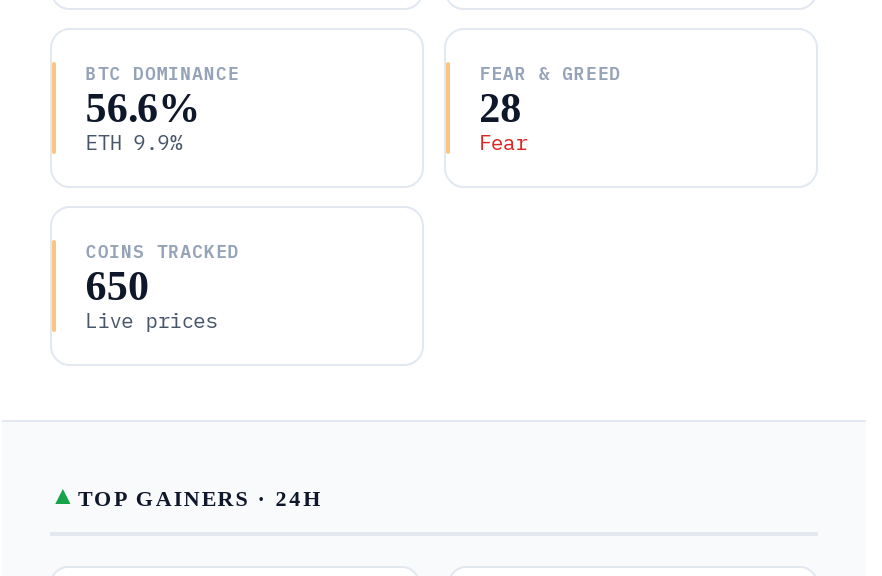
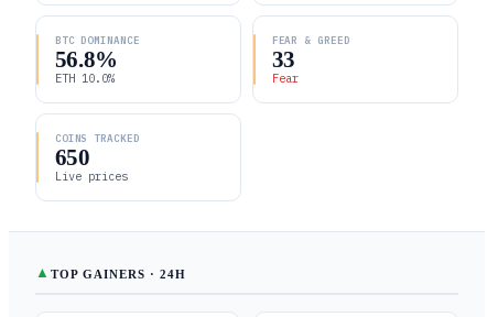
- 56.6%
+ 56.8%

- 28
+ 33

- ETH 9.9%
+ ETH 10.0%
